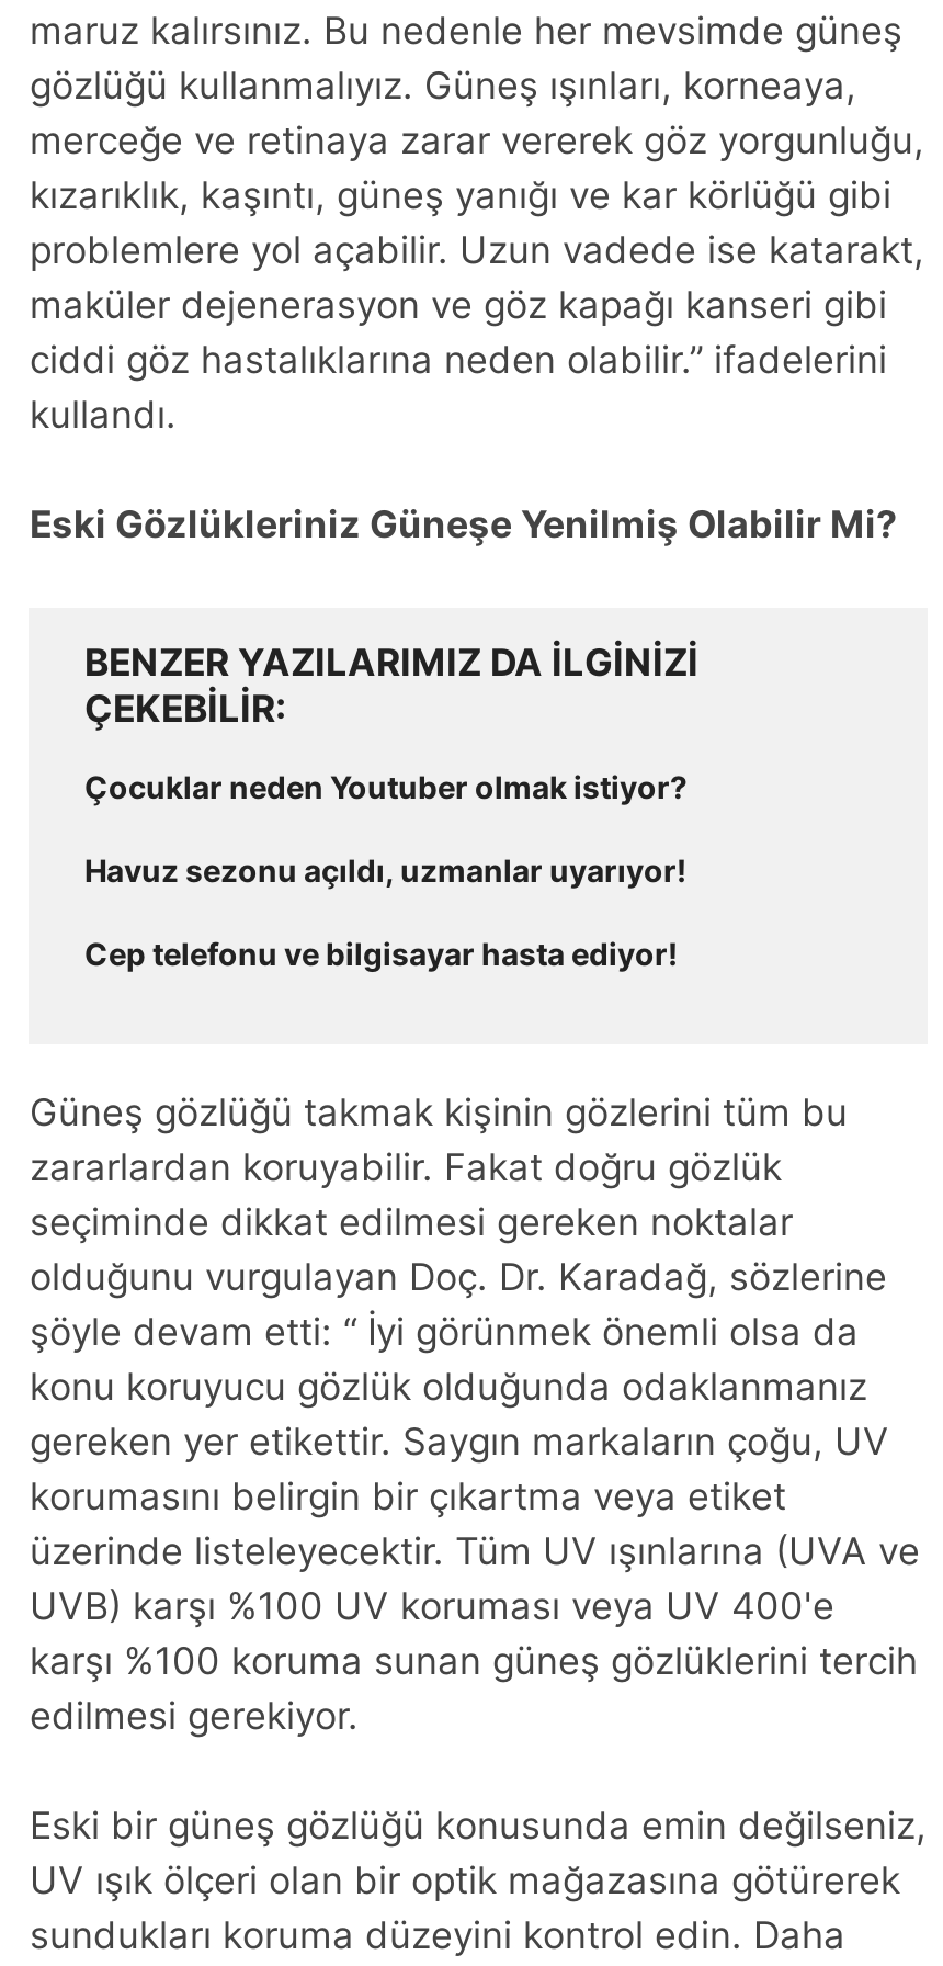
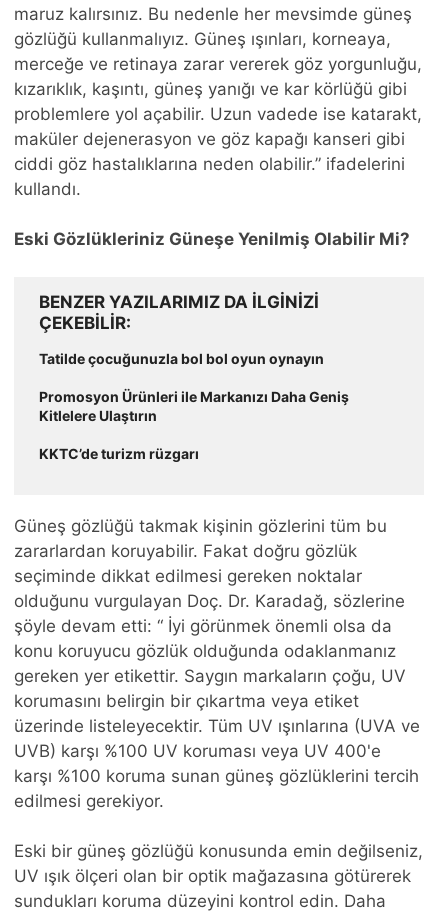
- Çocuklar neden Youtuber olmak istiyor?
+ Tatilde çocuğunuzla bol bol oyun oynayın

- Havuz sezonu açıldı, uzmanlar uyarıyor!
+ Promosyon Ürünleri ile Markanızı Daha Geniş
+ Kitlelere Ulaştırın

- Cep telefonu ve bilgisayar hasta ediyor!
+ KKTC’de turizm rüzgarı
